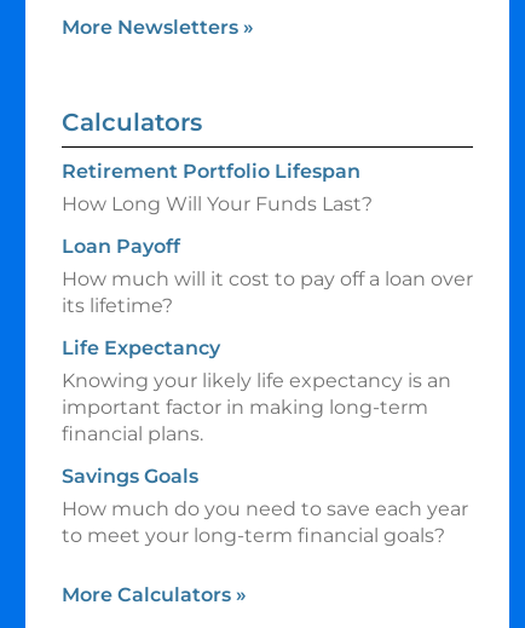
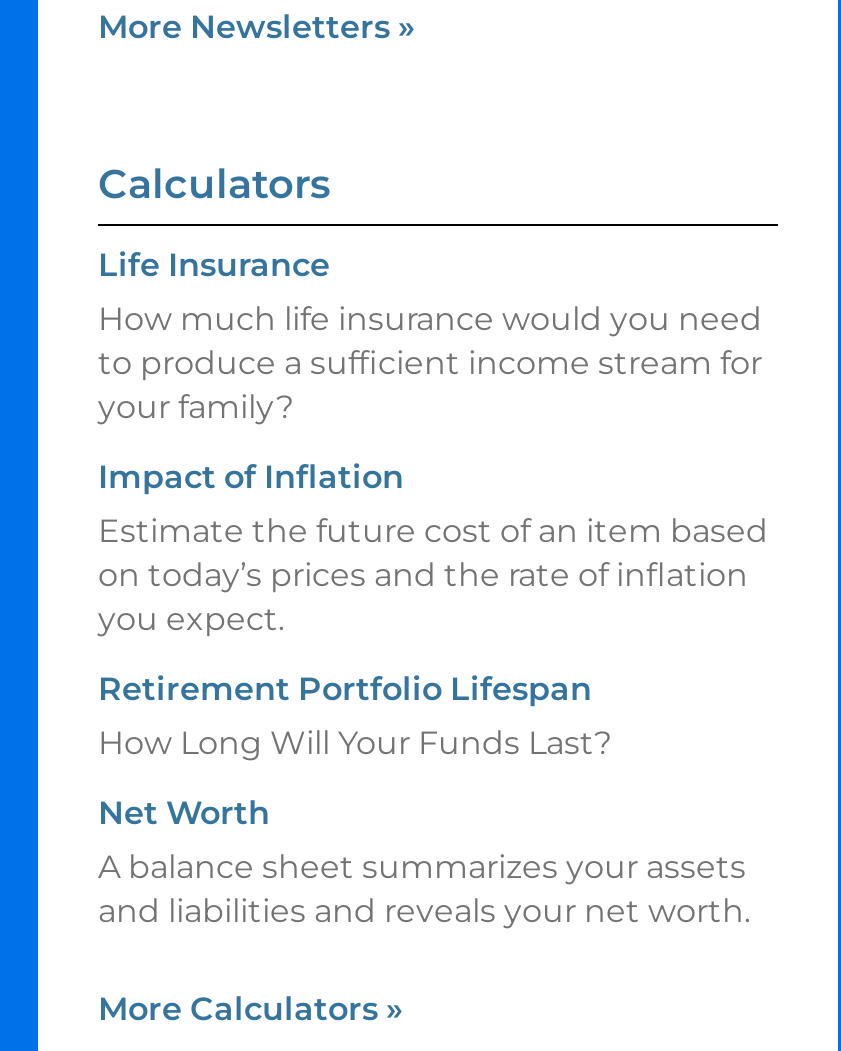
+ Life Insurance
+ How much life insurance would you need
+ to produce a sufficient income stream for
+ your family?
+ Impact of Inflation
+ Estimate the future cost of an item based
+ on today’s prices and the rate of inflation
+ you expect.

moved down: Retirement Portfolio Lifespan | How Long Will Your Funds Last?

- Loan Payoff
- How much will it cost to pay off a loan over
- its lifetime?
- Life Expectancy
- Knowing your likely life expectancy is an
- important factor in making long-term
- financial plans.
- Savings Goals
- How much do you need to save each year
- to meet your long-term financial goals?
+ Net Worth
+ A balance sheet summarizes your assets
+ and liabilities and reveals your net worth.
